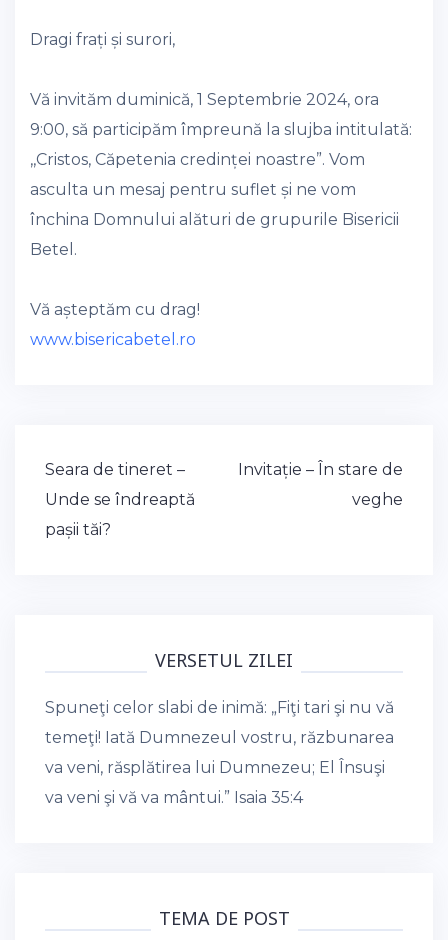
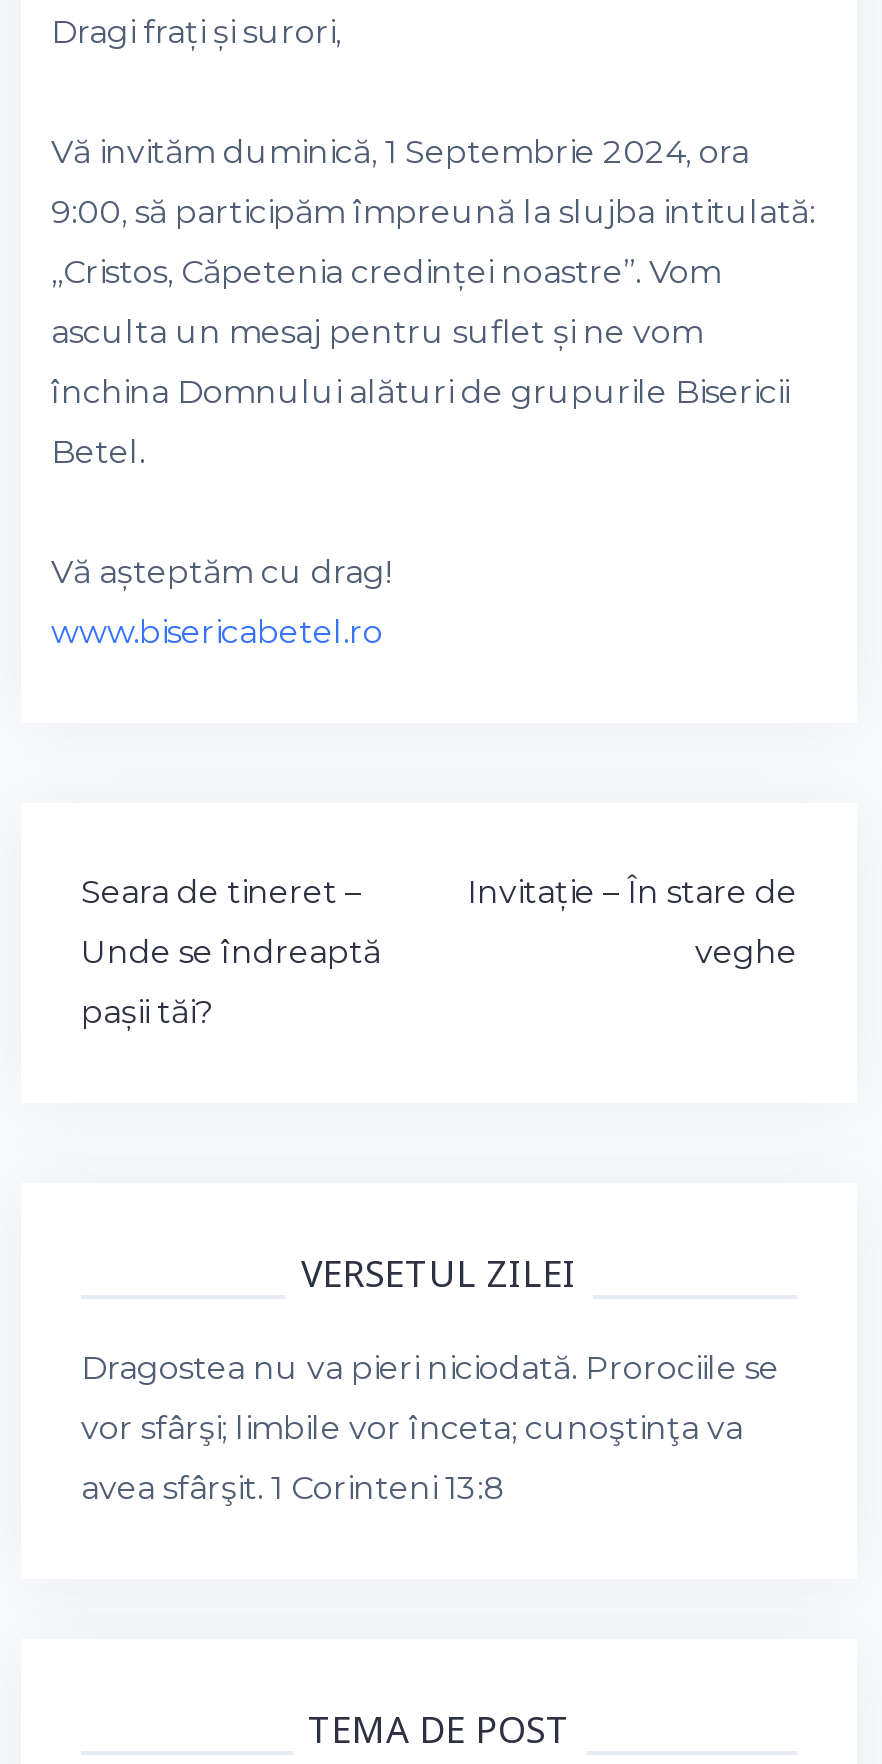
- Spuneţi celor slabi de inimă: „Fiţi tari şi nu vă
- temeţi! Iată Dumnezeul vostru, răzbunarea
- va veni, răsplătirea lui Dumnezeu; El Însuşi
- va veni şi vă va mântui.” Isaia 35:4
+ Dragostea nu va pieri niciodată. Prorociile se
+ vor sfârşi; limbile vor înceta; cunoştinţa va
+ avea sfârşit. 1 Corinteni 13:8
